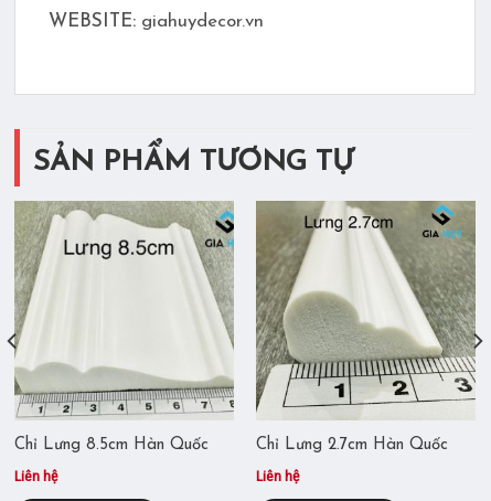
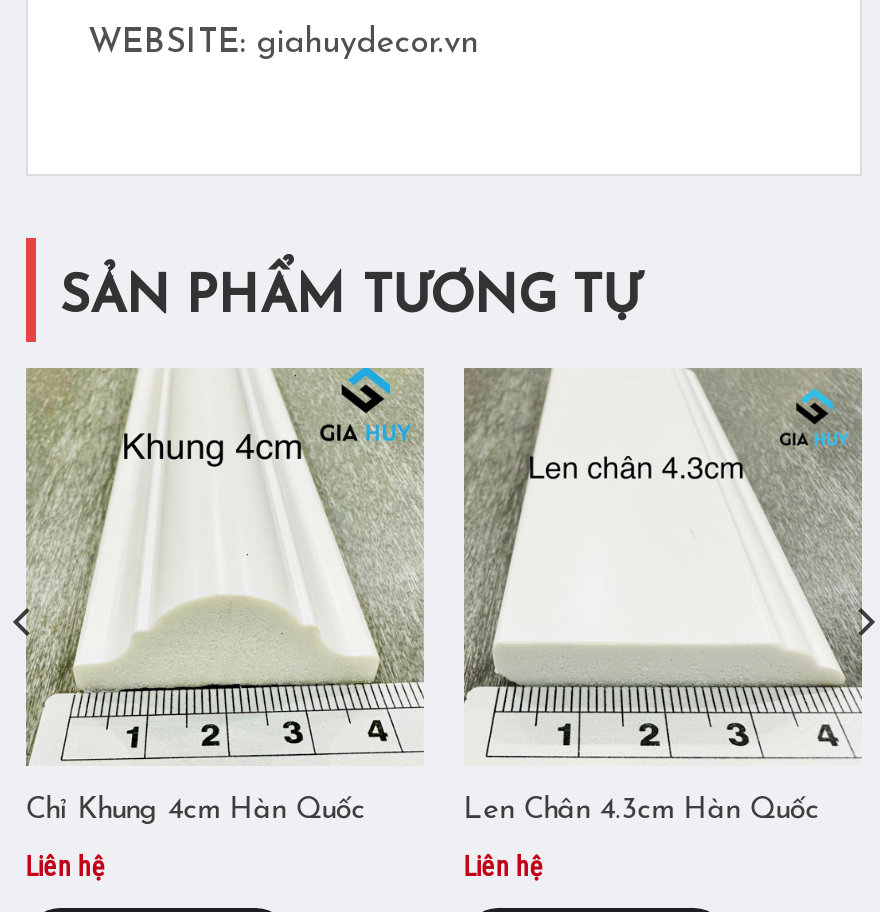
- [image]
- Chỉ Lưng 8.5cm Hàn Quốc
+ [image]
+ Chỉ Khung 4cm Hàn Quốc

- [image]
- Chỉ Lưng 2.7cm Hàn Quốc
+ [image]
+ Len Chân 4.3cm Hàn Quốc
